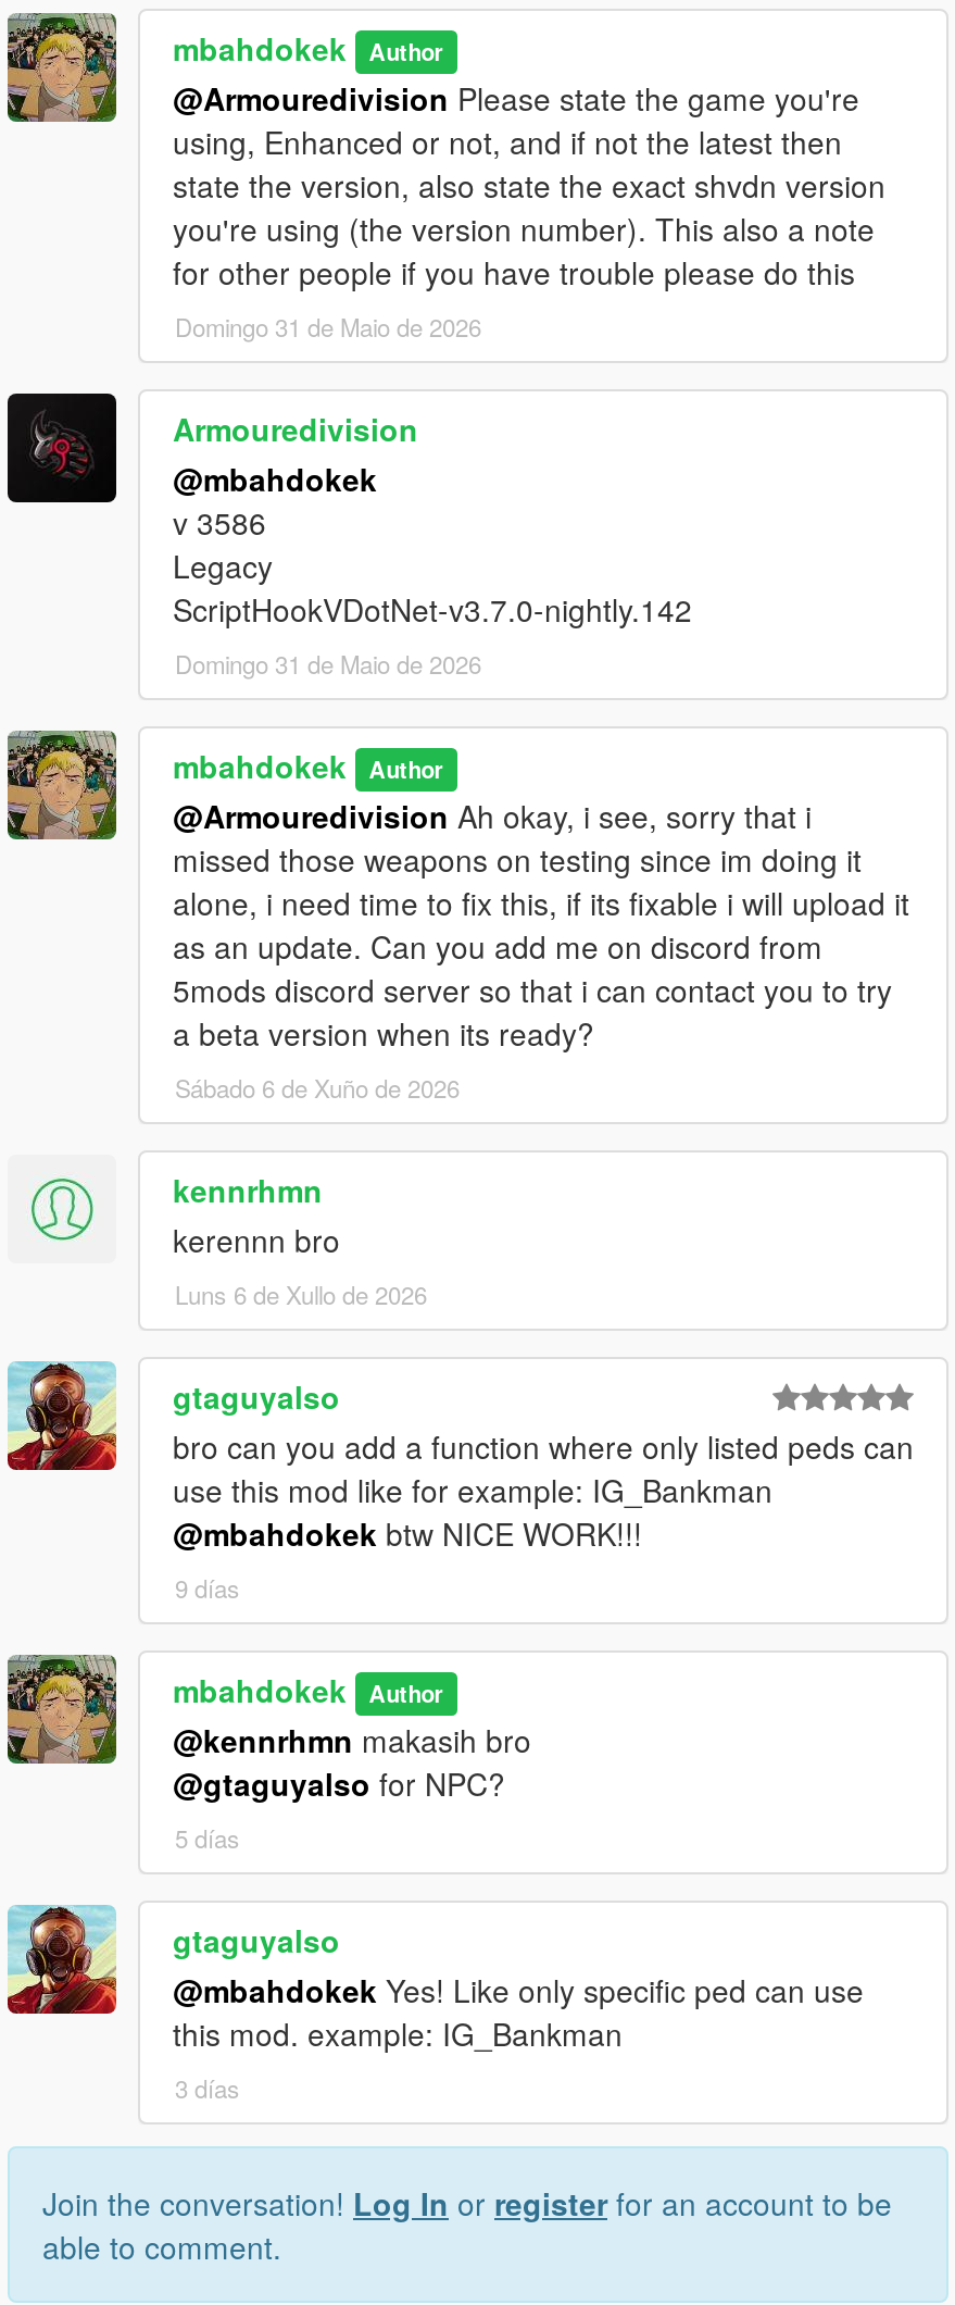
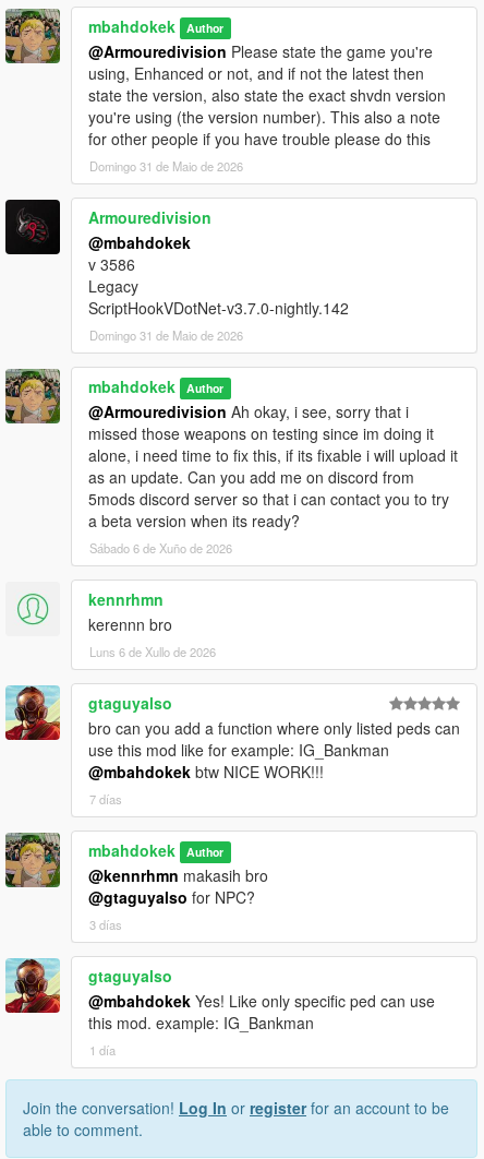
- 9 días
+ 7 días

- 5 días
+ 3 días

- 3 días
+ 1 día
